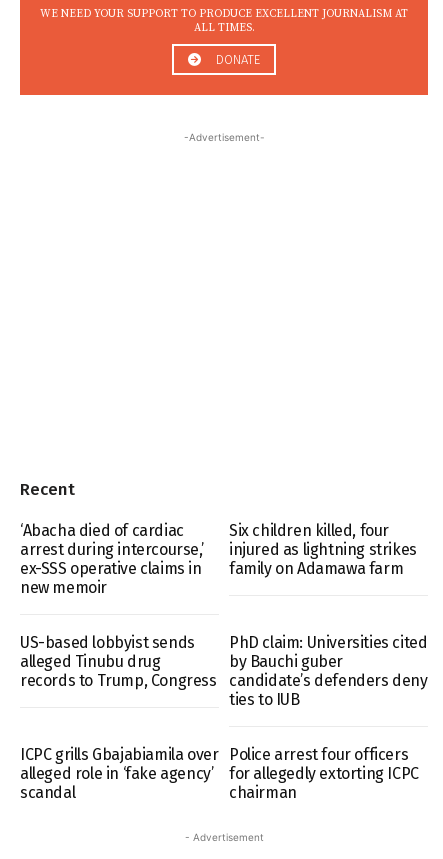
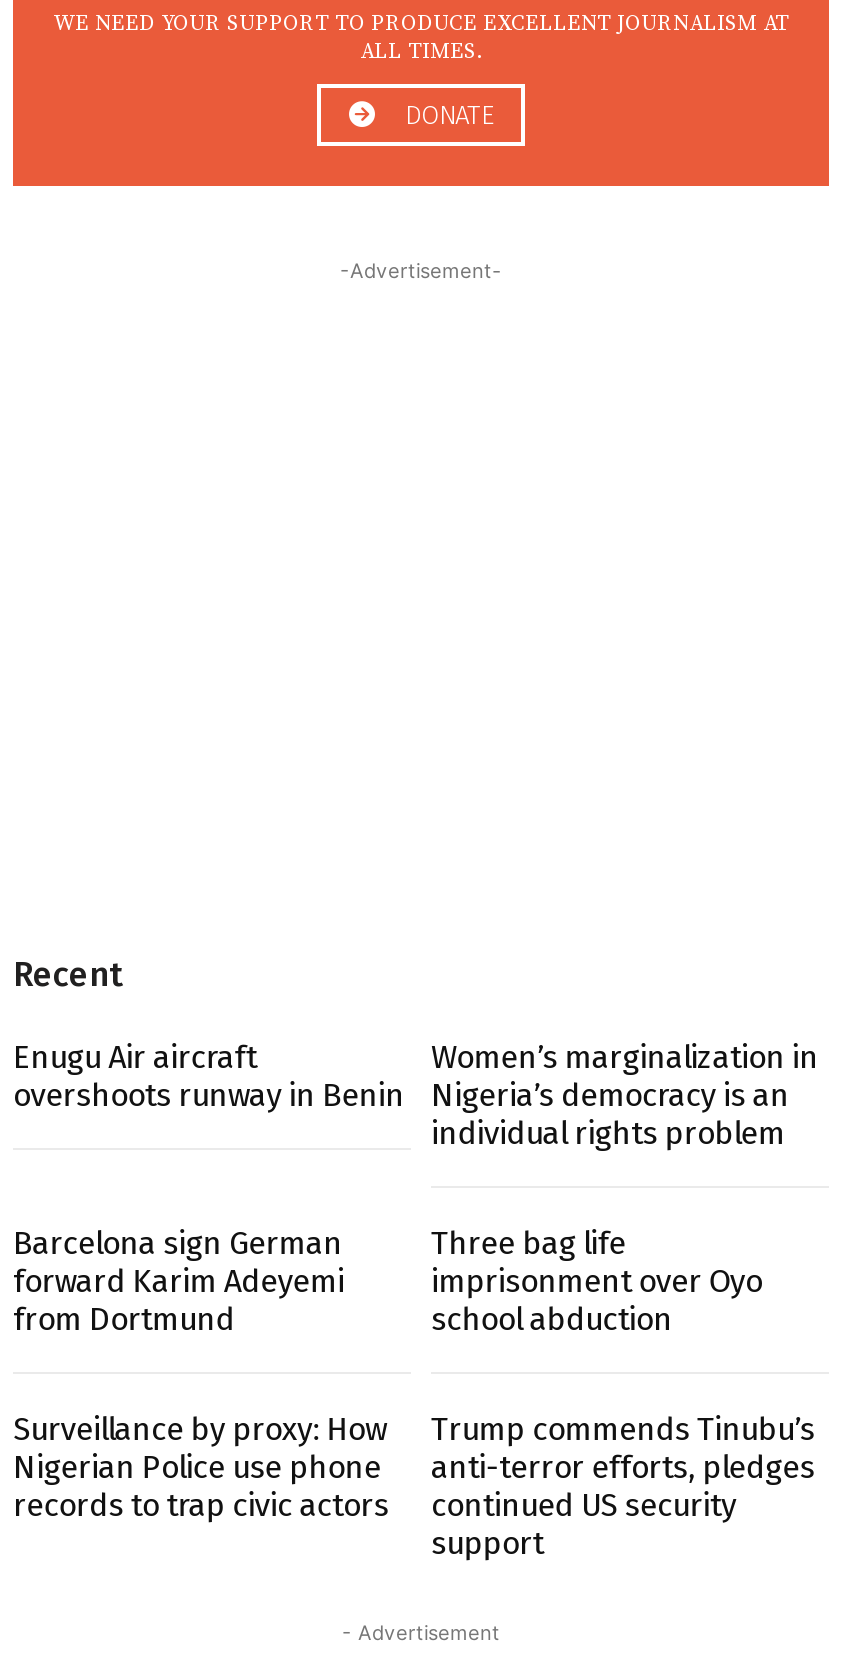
- ‘Abacha died of cardiac
- arrest during intercourse,’
- ex-SSS operative claims in
- new memoir
+ Enugu Air aircraft
+ overshoots runway in Benin

- Six children killed, four
- injured as lightning strikes
- family on Adamawa farm
+ Women’s marginalization in
+ Nigeria’s democracy is an
+ individual rights problem

- US-based lobbyist sends
- alleged Tinubu drug
- records to Trump, Congress
+ Barcelona sign German
+ forward Karim Adeyemi
+ from Dortmund

- PhD claim: Universities cited
- by Bauchi guber
- candidate’s defenders deny
- ties to IUB
+ Three bag life
+ imprisonment over Oyo
+ school abduction

- ICPC grills Gbajabiamila over
- alleged role in ‘fake agency’
- scandal
+ Surveillance by proxy: How
+ Nigerian Police use phone
+ records to trap civic actors

- Police arrest four officers
- for allegedly extorting ICPC
- chairman
+ Trump commends Tinubu’s
+ anti-terror efforts, pledges
+ continued US security
+ support
